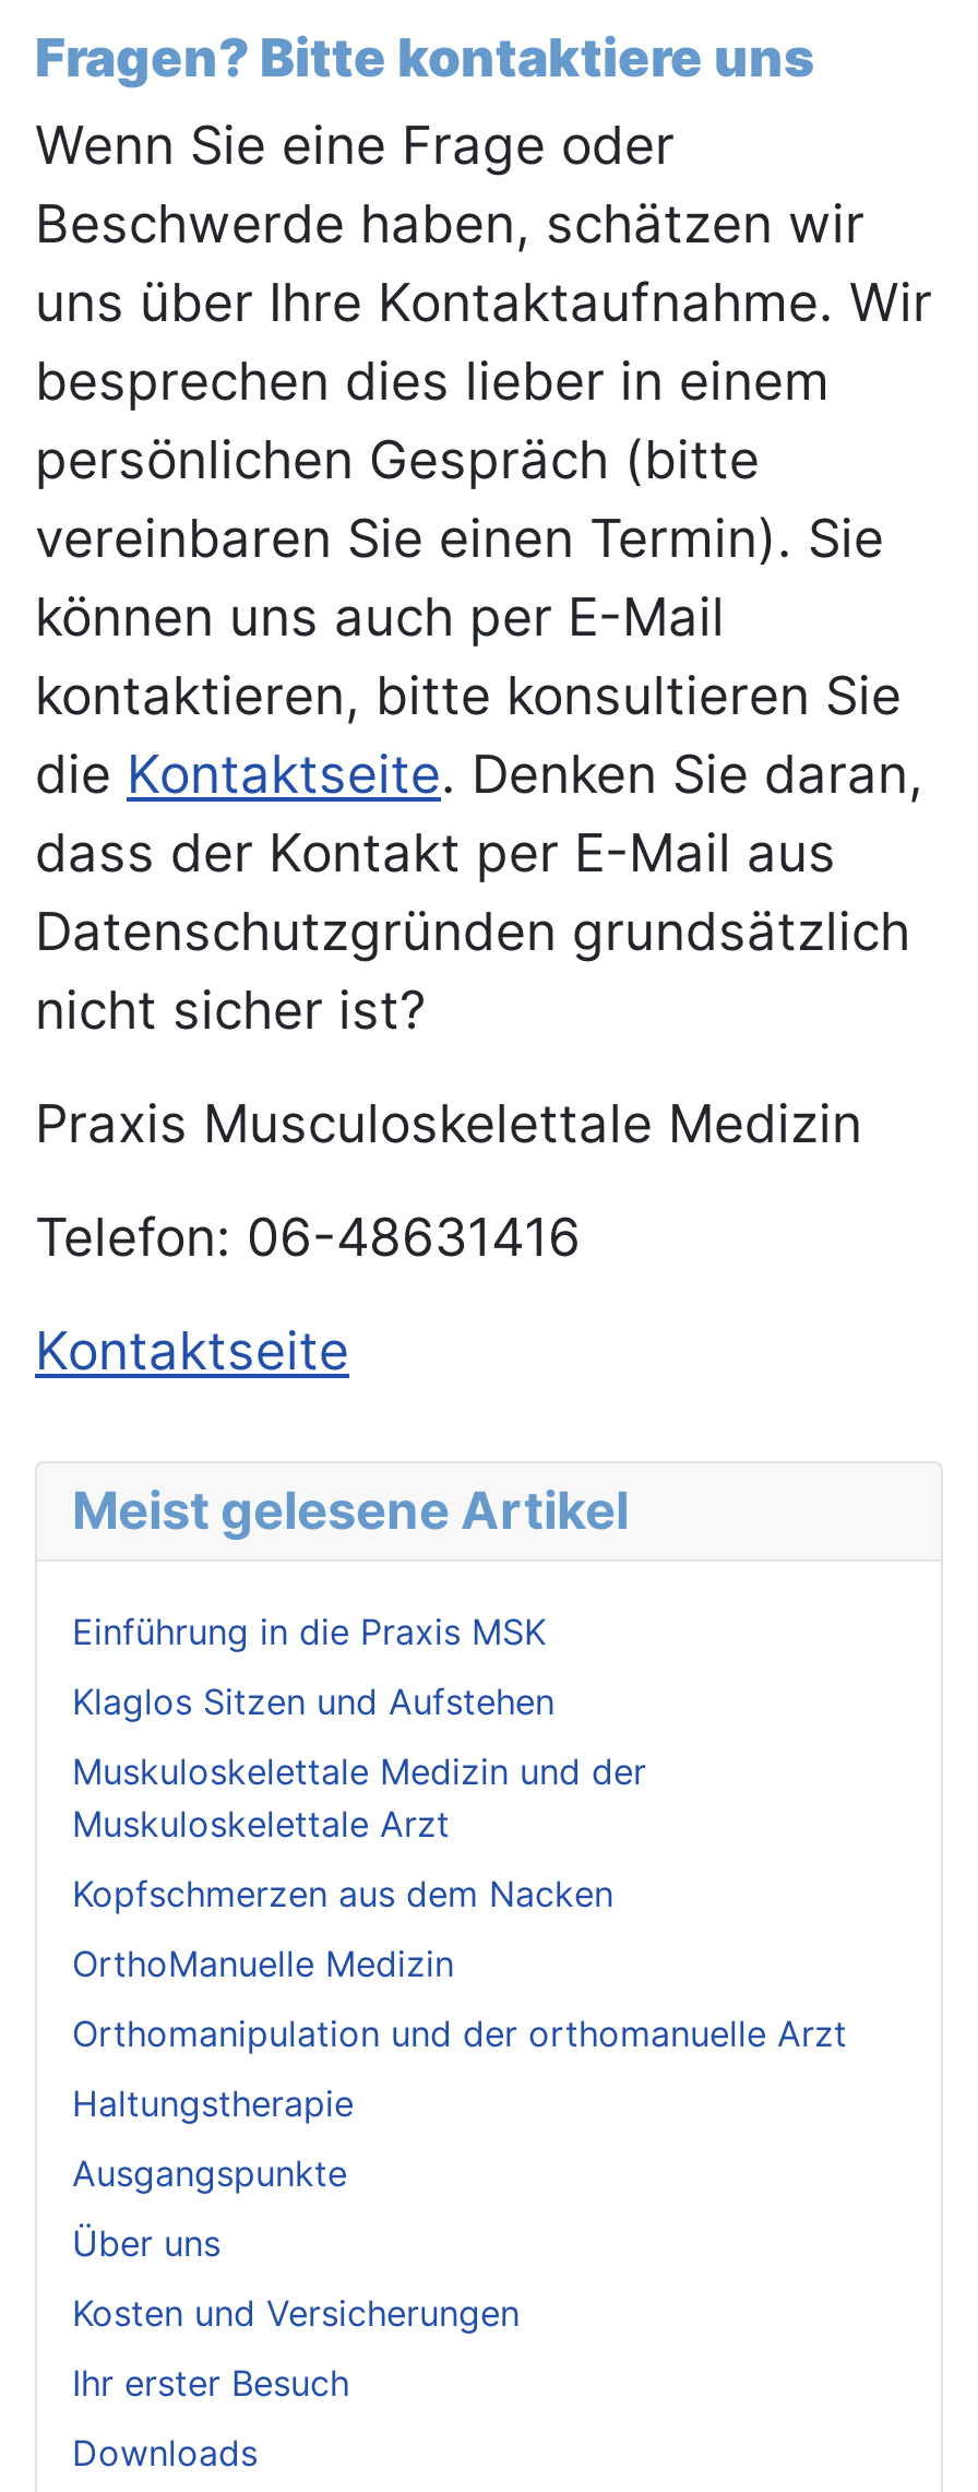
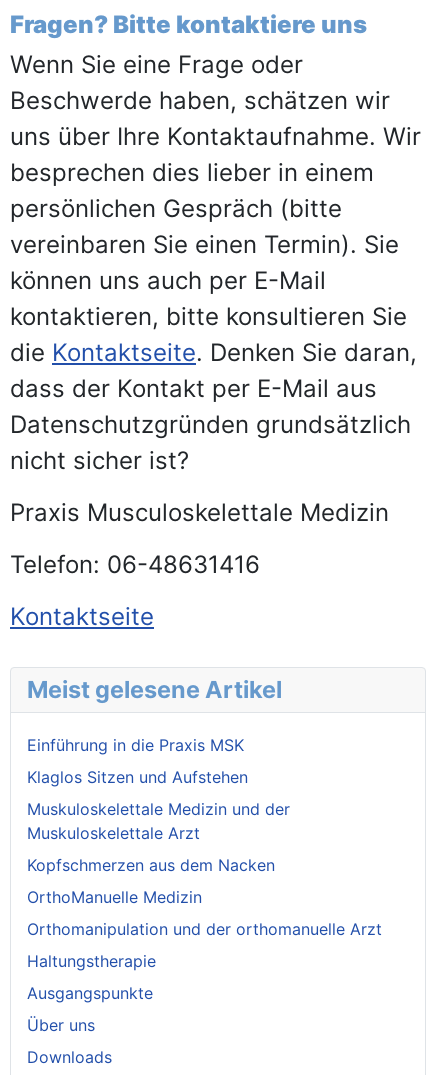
- Kosten und Versicherungen
- Ihr erster Besuch
